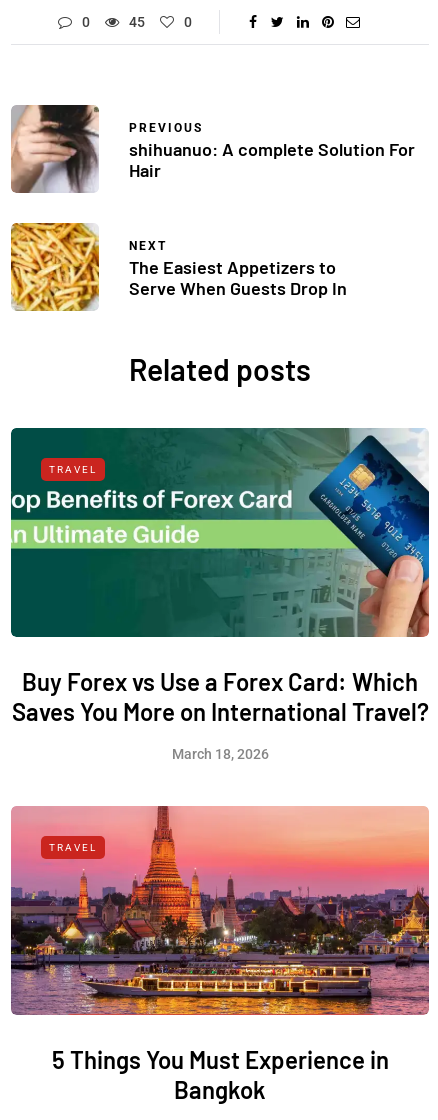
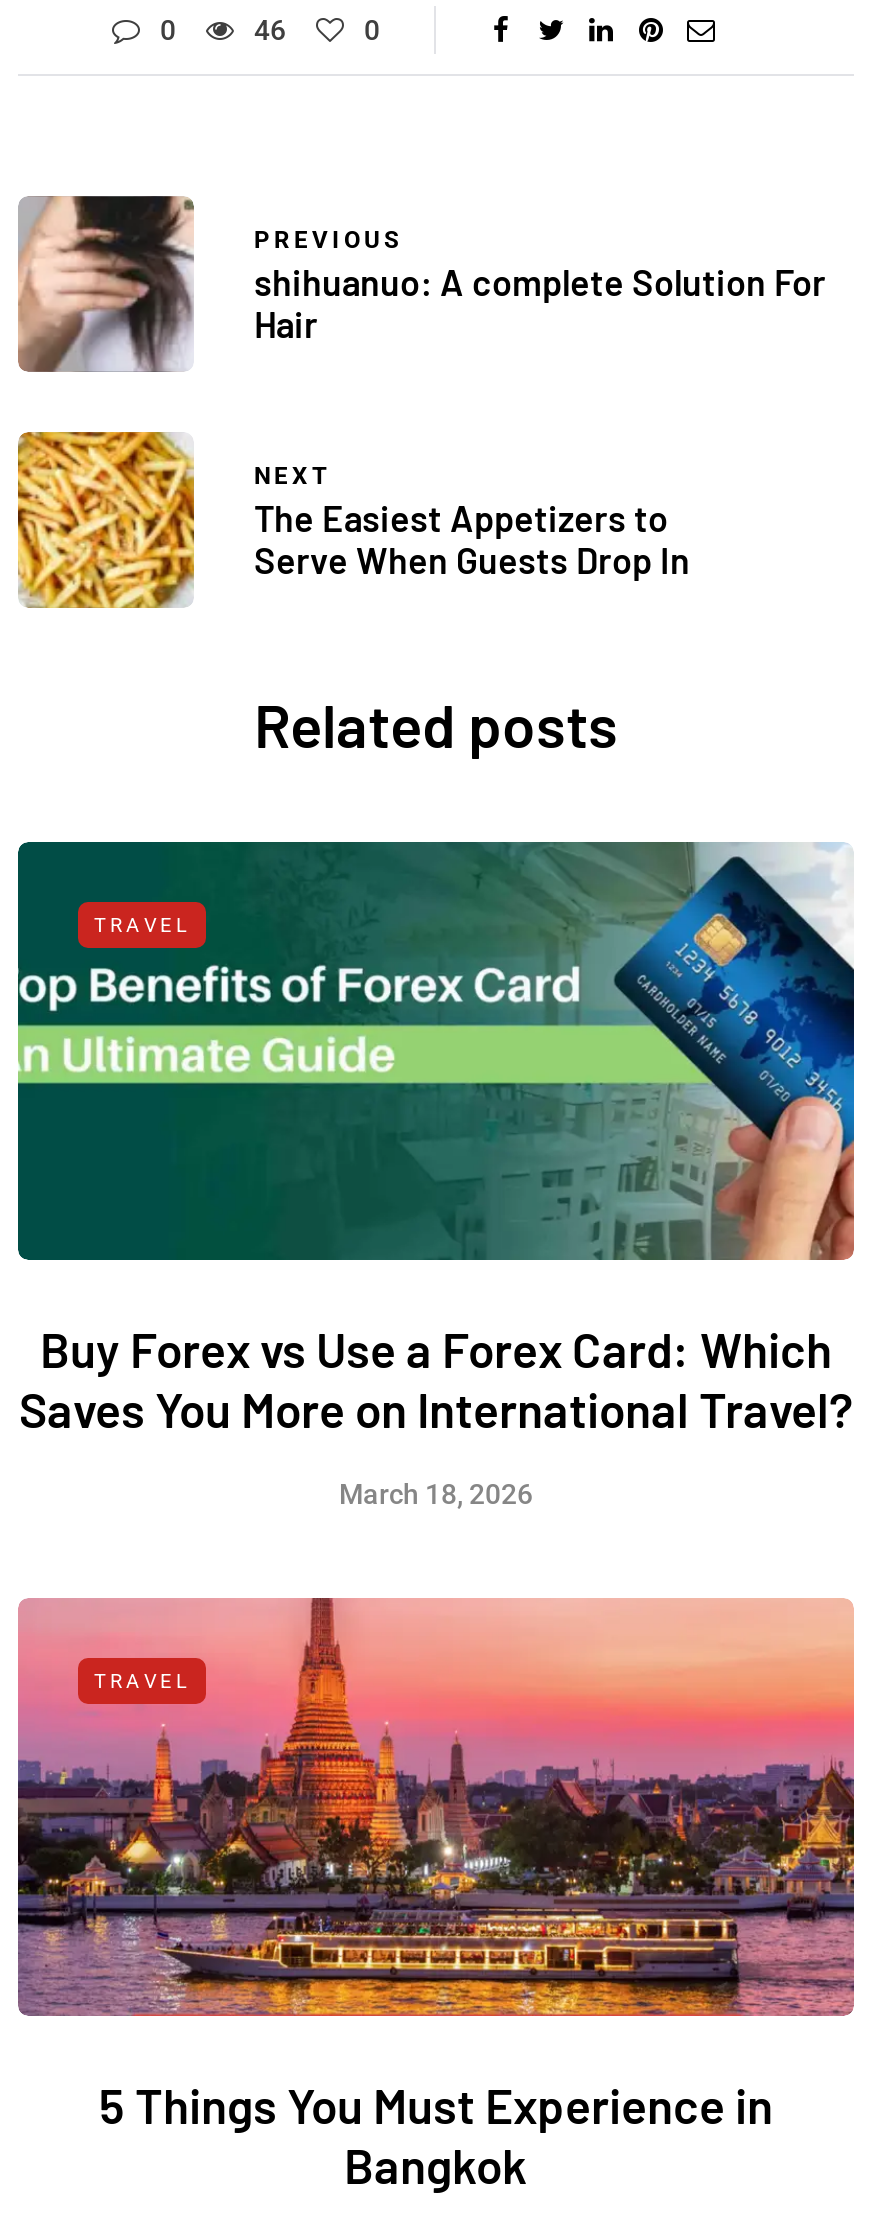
- 45
+ 46
